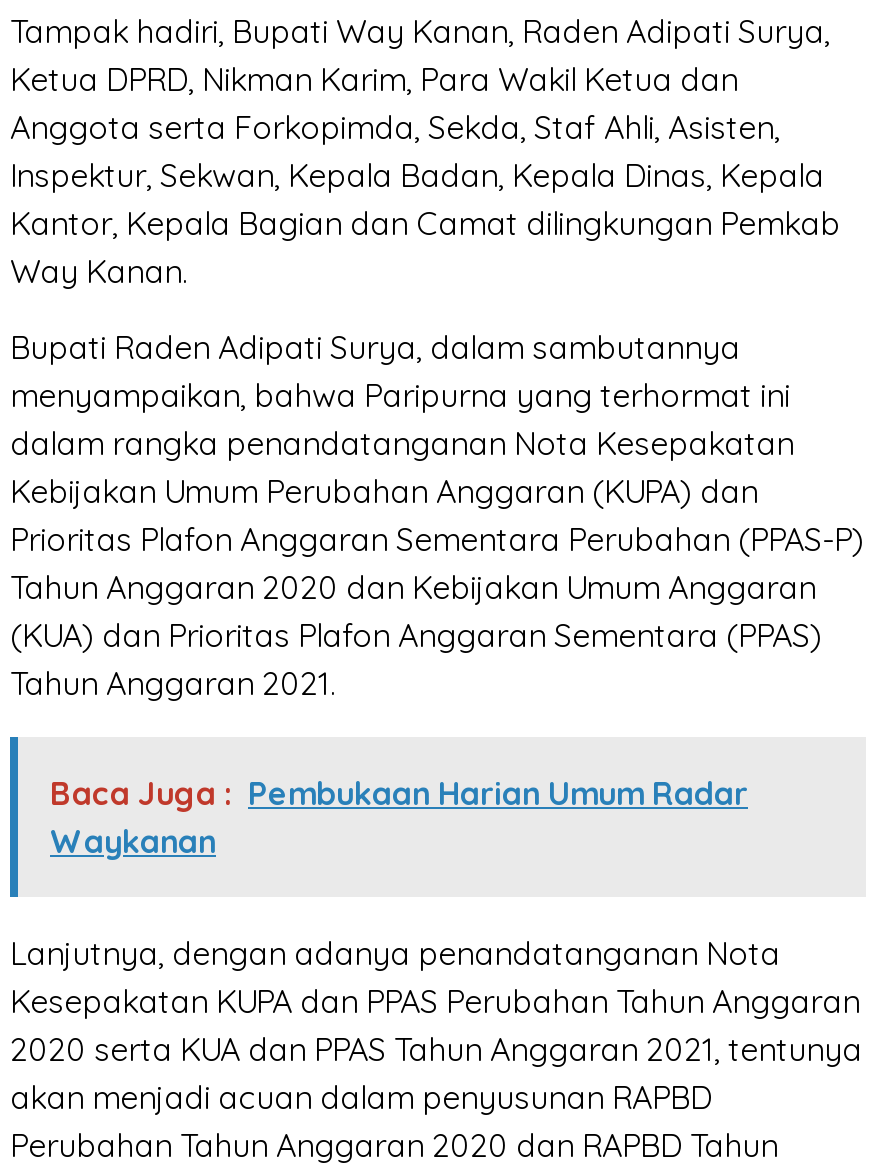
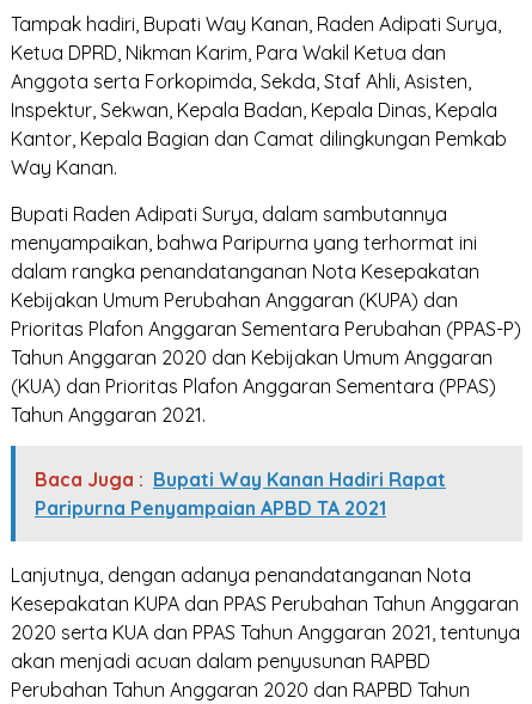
- Baca Juga : Pembukaan Harian Umum Radar
- Waykanan
+ Baca Juga : Bupati Way Kanan Hadiri Rapat
+ Paripurna Penyampaian APBD TA 2021
